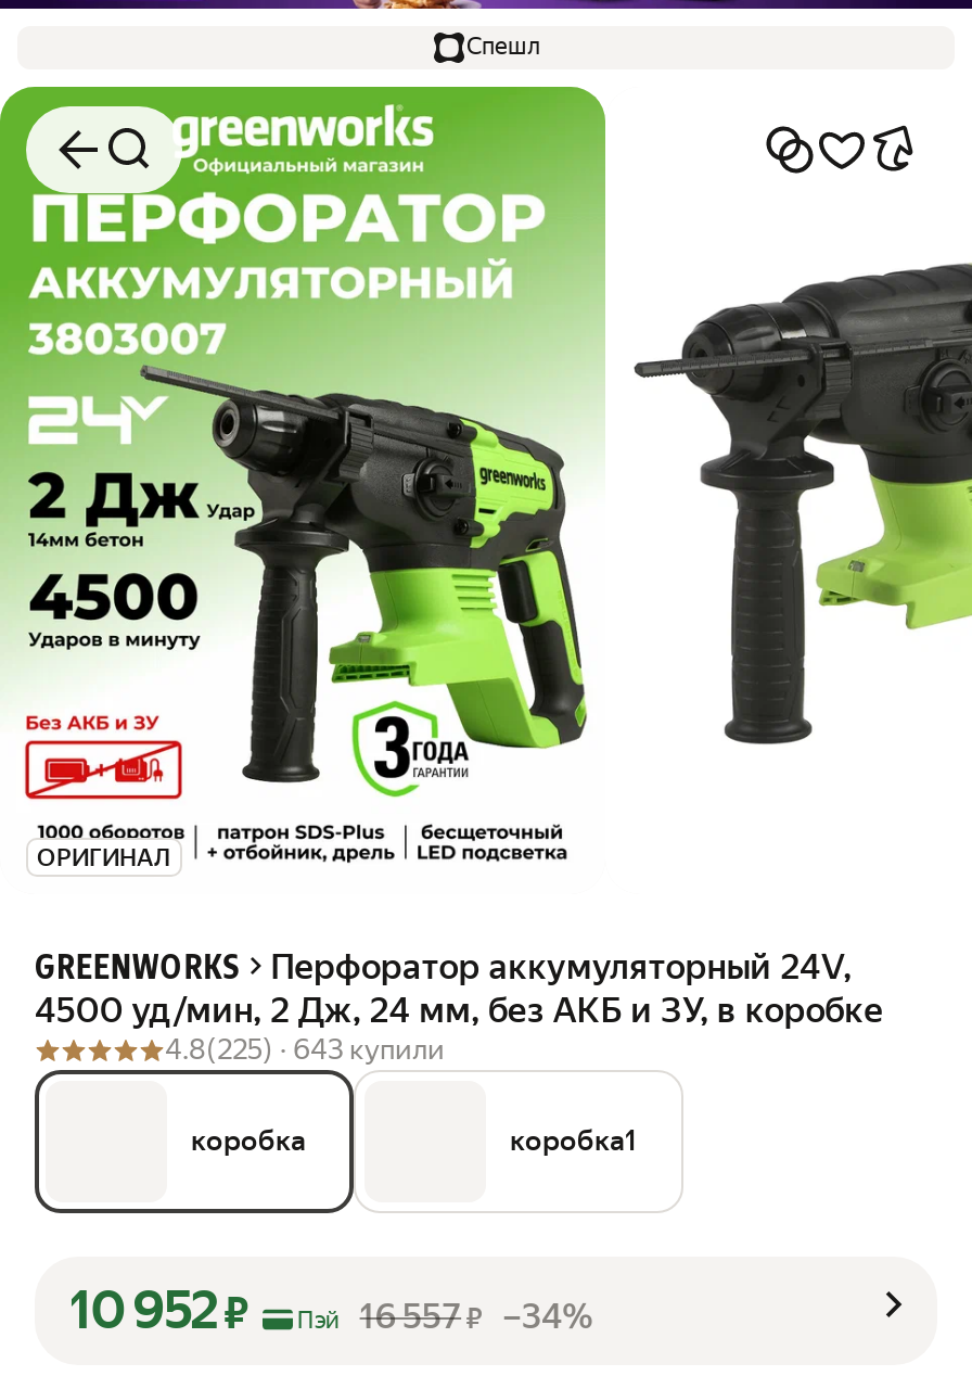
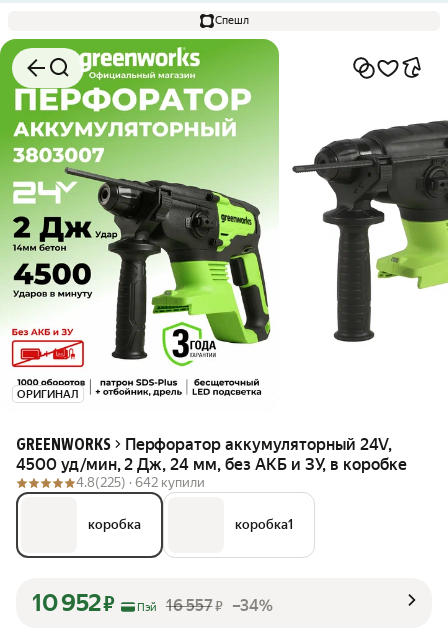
- 4.8(225) · 643 купили
+ 4.8(225) · 642 купили
